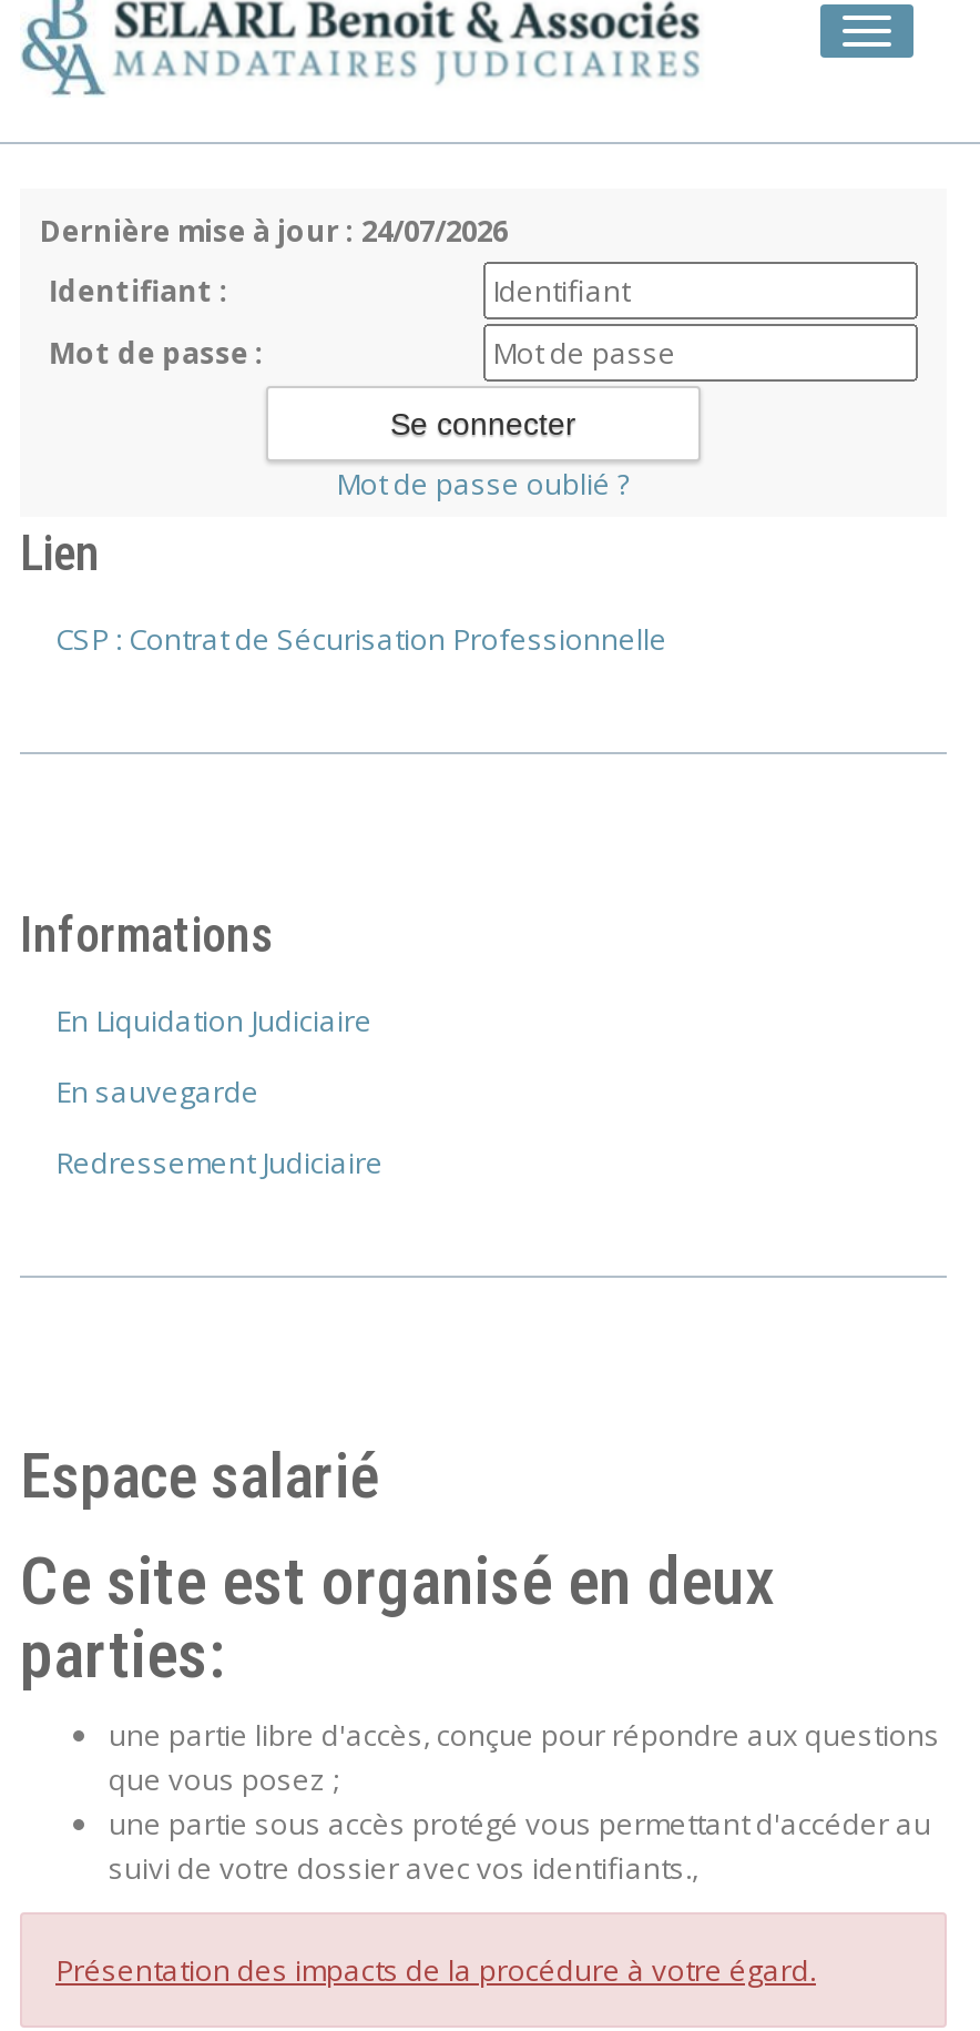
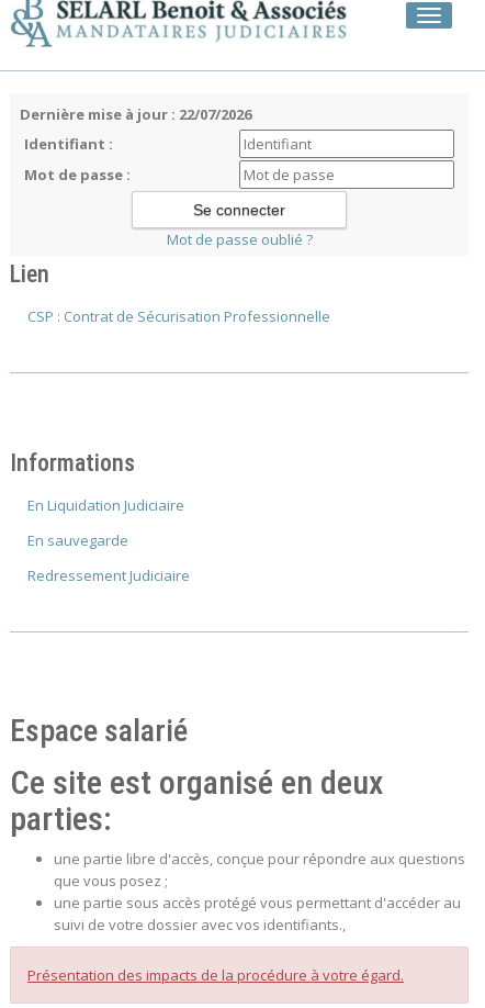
- Dernière mise à jour : 24/07/2026
+ Dernière mise à jour : 22/07/2026
